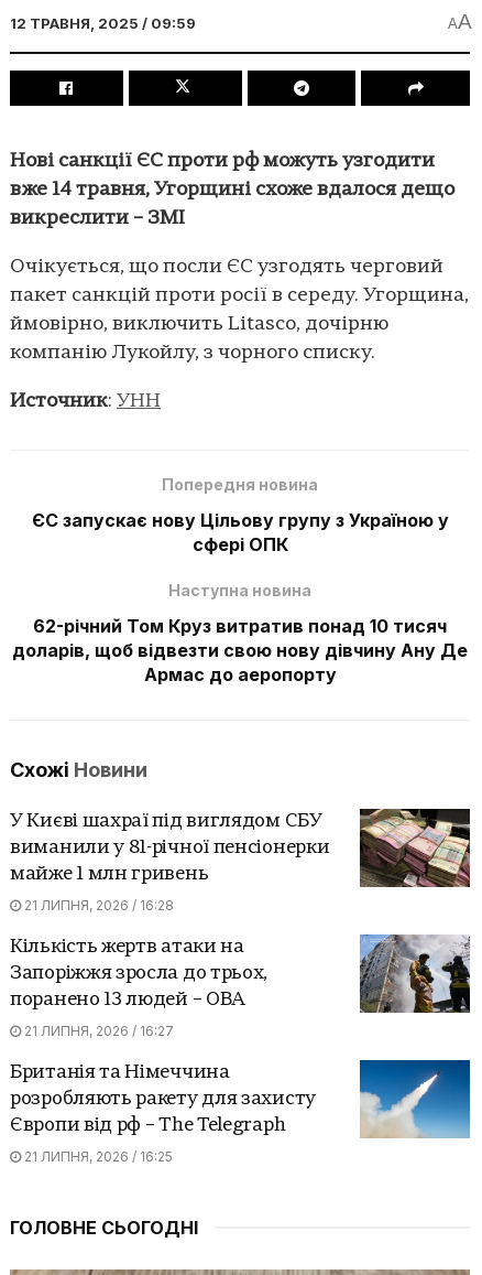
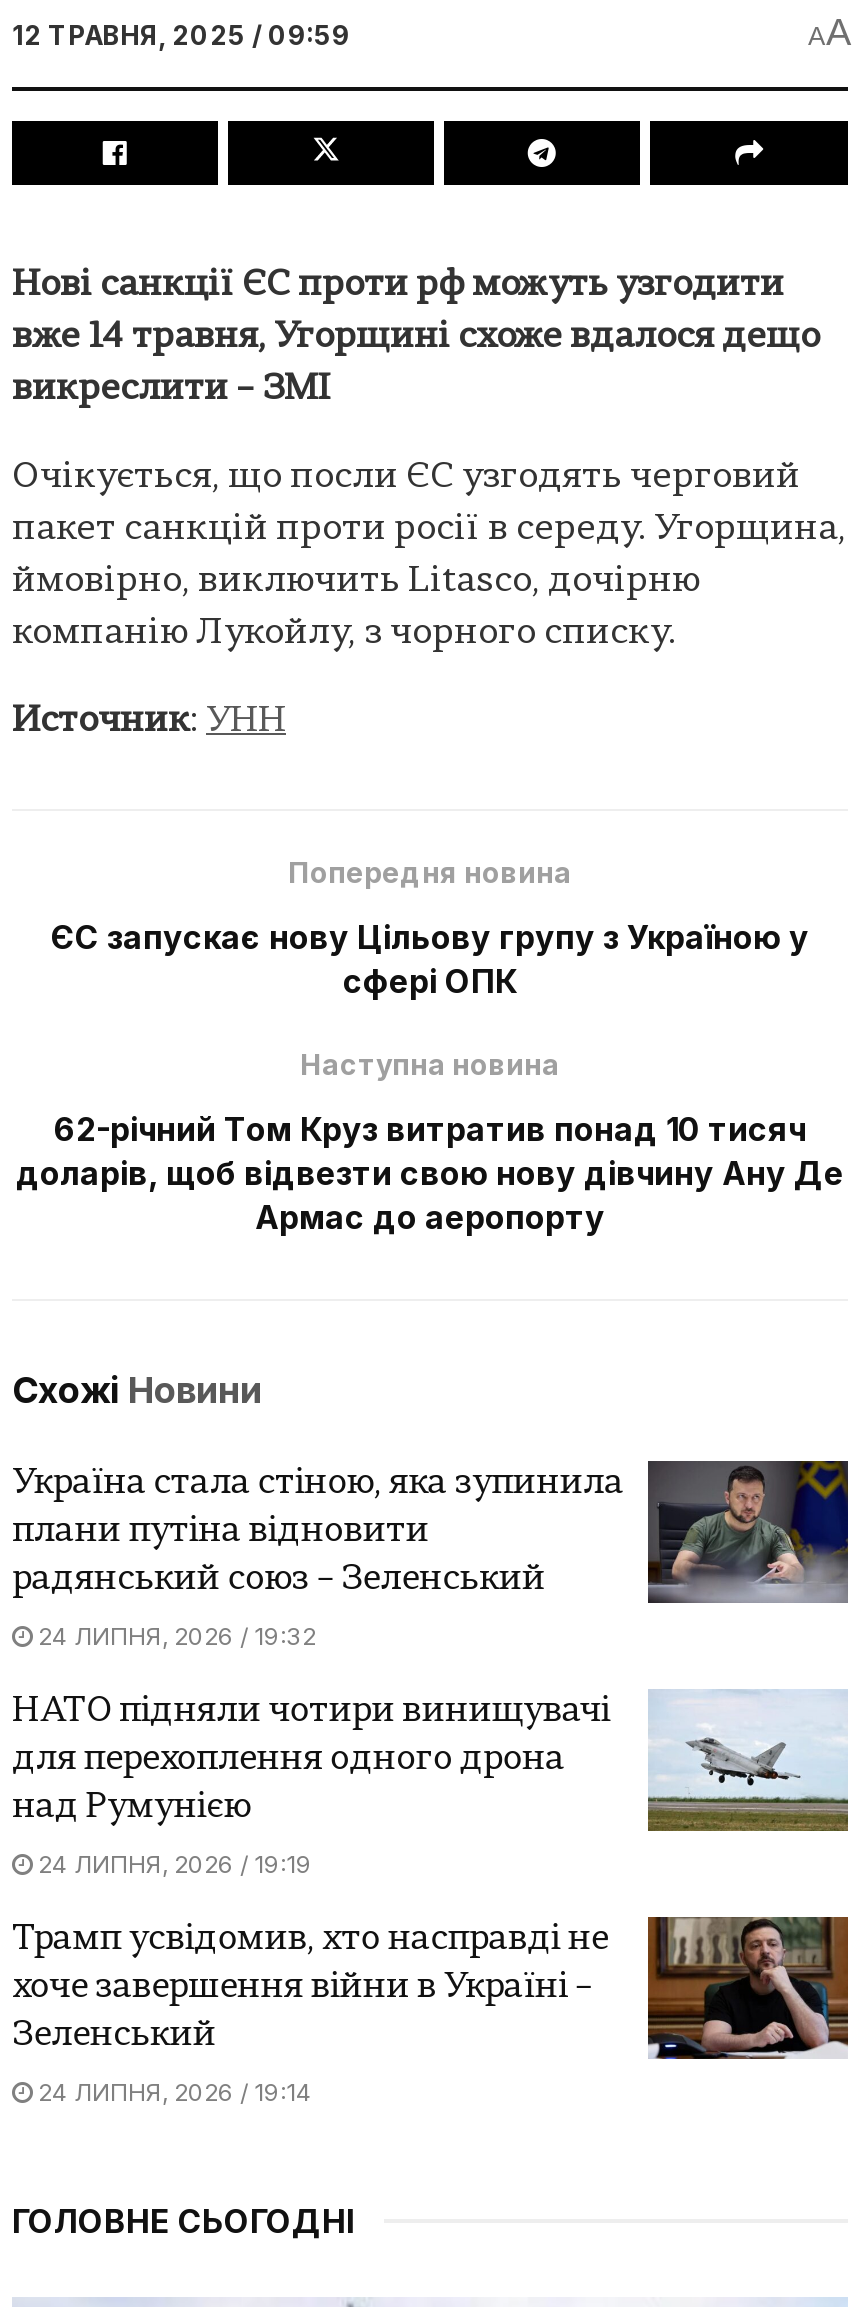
- [image]
- У Києві шахраї під виглядом СБУ
- виманили у 81-річної пенсіонерки
- майже 1 млн гривень
+ [image]
+ Україна стала стіною, яка зупинила
+ плани путіна відновити
+ радянський союз – Зеленський

- 21 ЛИПНЯ, 2026 / 16:28
+ 24 ЛИПНЯ, 2026 / 19:32

- Кількість жертв атаки на
- Запоріжжя зросла до трьох,
- поранено 13 людей – ОВА
+ НАТО підняли чотири винищувачі
+ для перехоплення одного дрона
+ над Румунією

- [image]
+ [image]

- 21 ЛИПНЯ, 2026 / 16:27
+ 24 ЛИПНЯ, 2026 / 19:19

- [image]
- Британія та Німеччина
- розробляють ракету для захисту
- Європи від рф – The Telegraph
+ [image]
+ Трамп усвідомив, хто насправді не
+ хоче завершення війни в Україні –
+ Зеленський

- 21 ЛИПНЯ, 2026 / 16:25
+ 24 ЛИПНЯ, 2026 / 19:14
